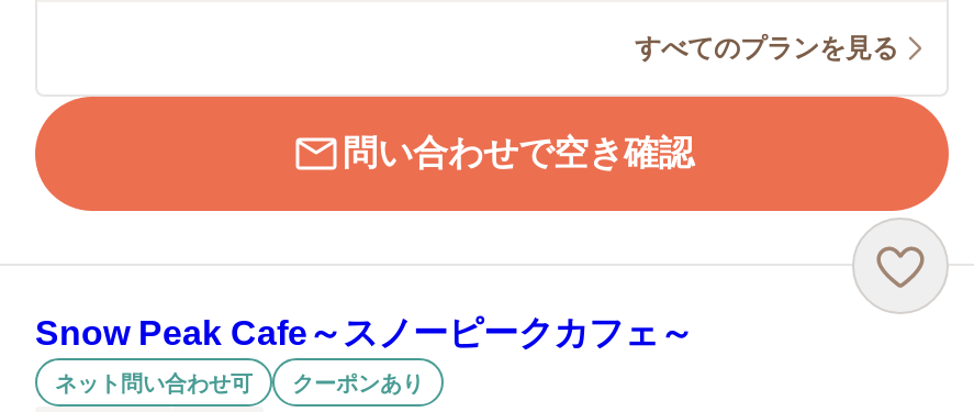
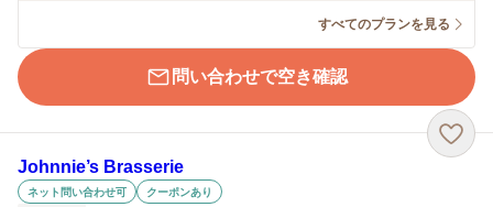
- Snow Peak Cafe～スノーピークカフェ～
+ Johnnie’s Brasserie
